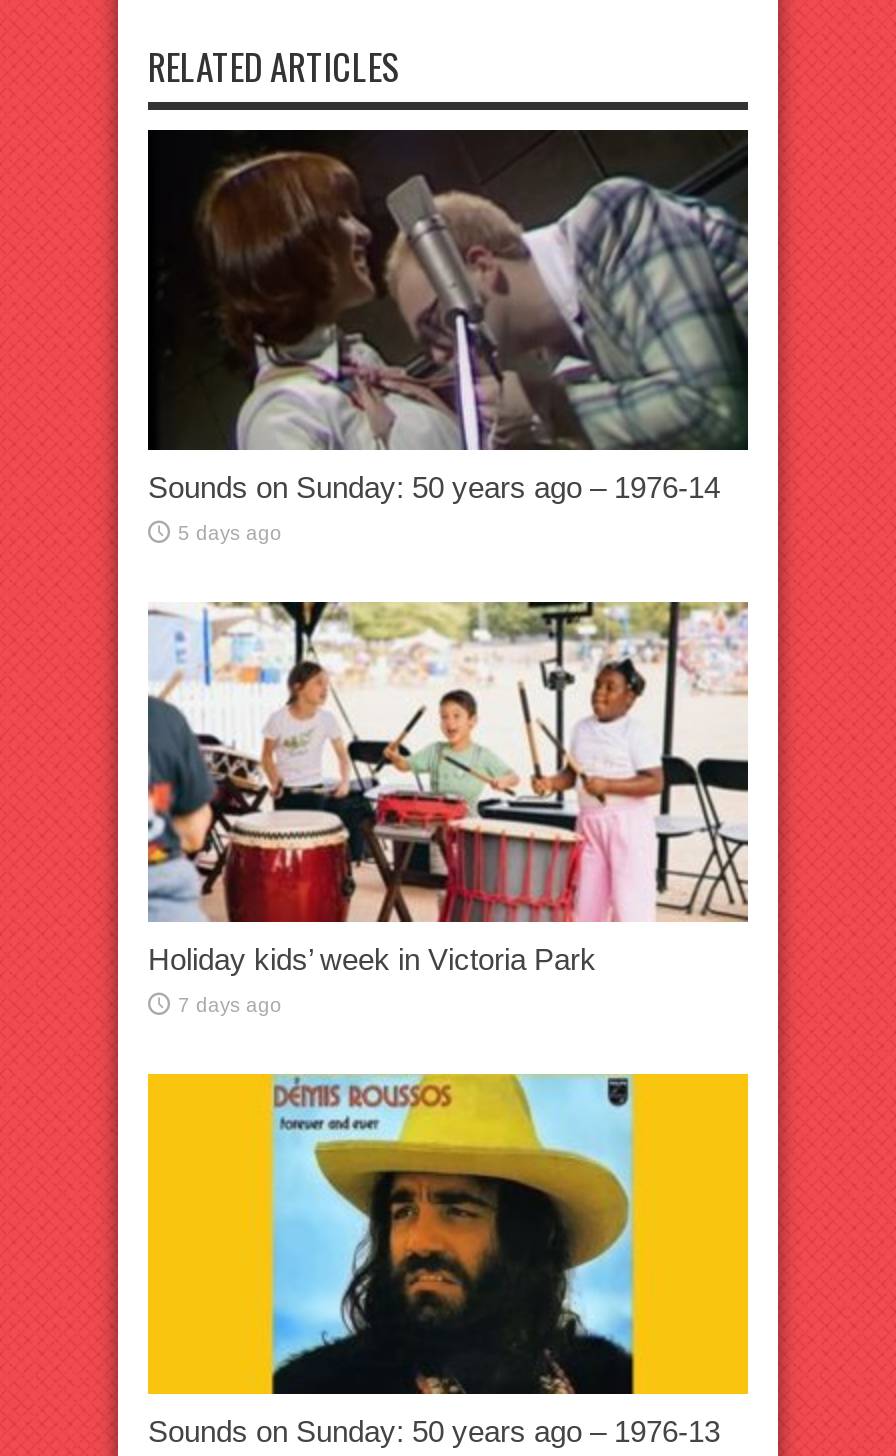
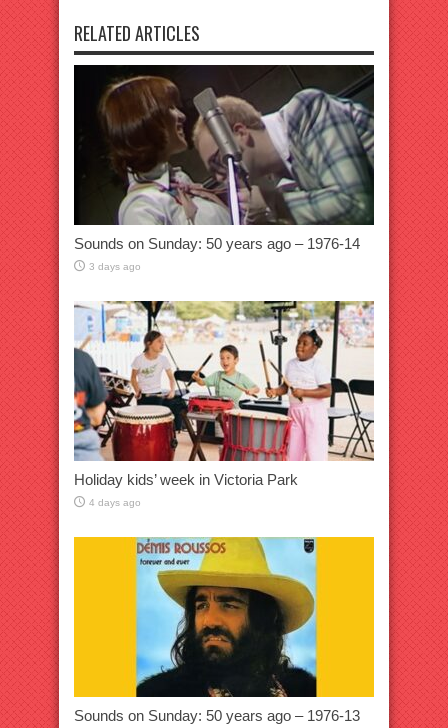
- 5 days ago
+ 3 days ago

- 7 days ago
+ 4 days ago
